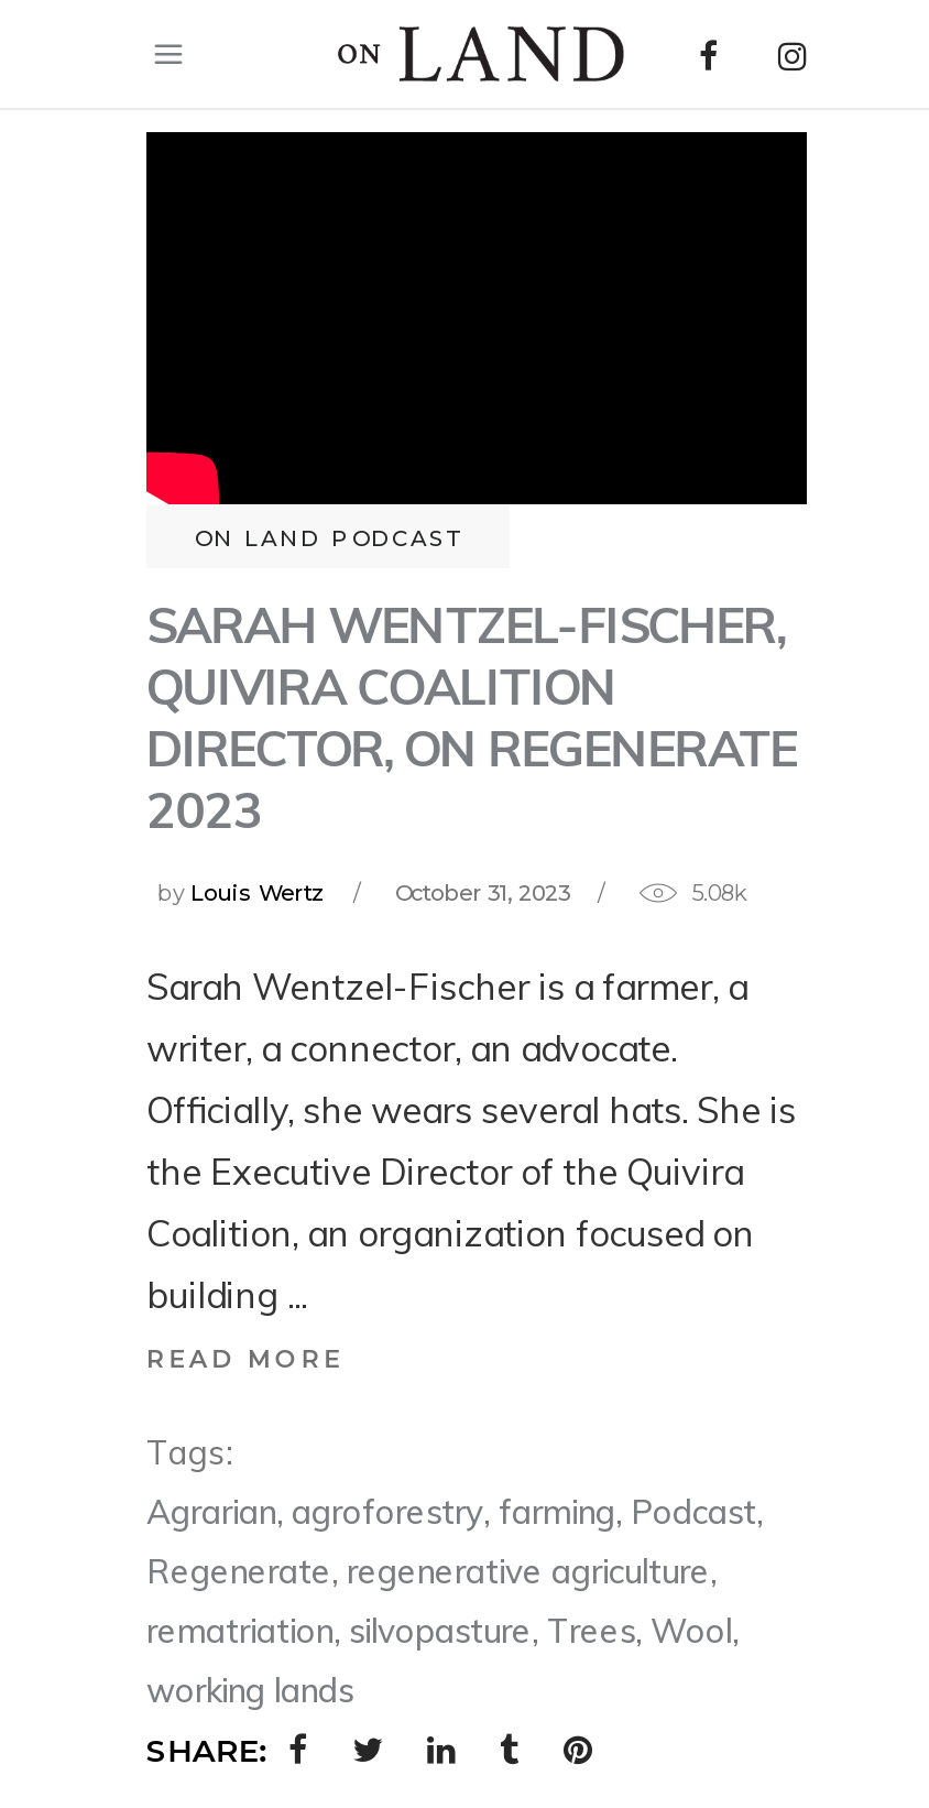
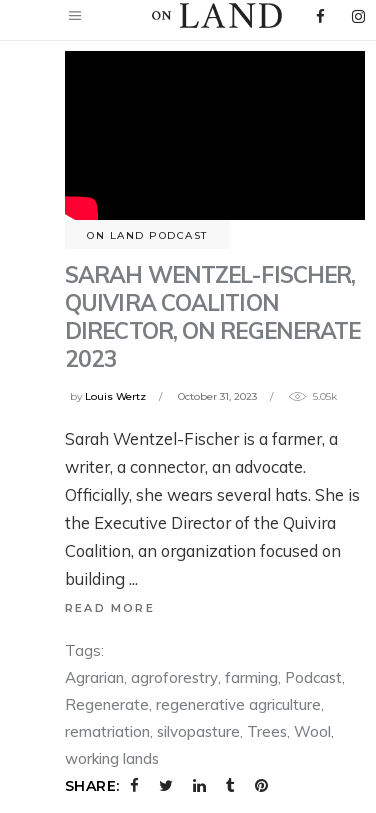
- 5.08k
+ 5.05k
